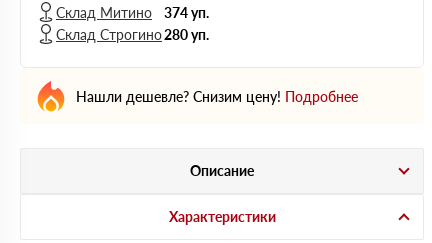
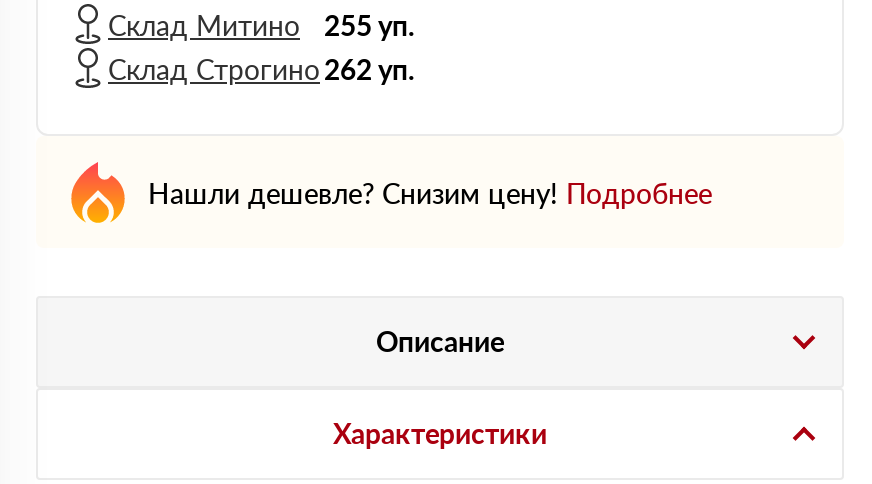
- Склад Митино 374 уп.
+ Склад Митино 255 уп.

- Склад Строгино 280 уп.
+ Склад Строгино 262 уп.
